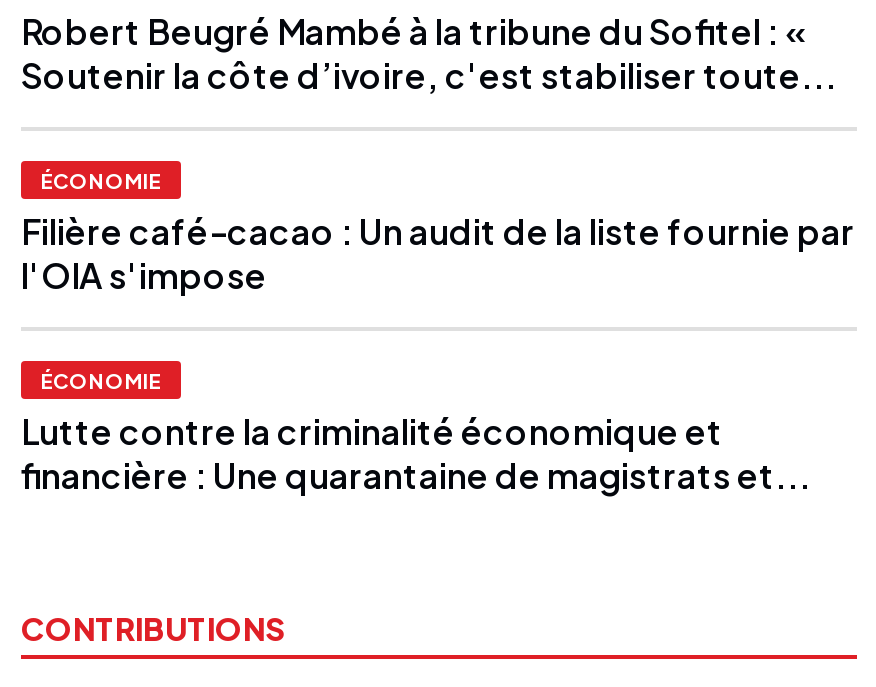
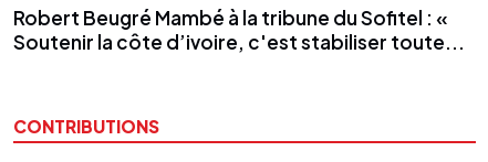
- ÉCONOMIE
- Filière café-cacao : Un audit de la liste fournie par
- l'OIA s'impose
- ÉCONOMIE
- Lutte contre la criminalité économique et
- financière : Une quarantaine de magistrats et...
